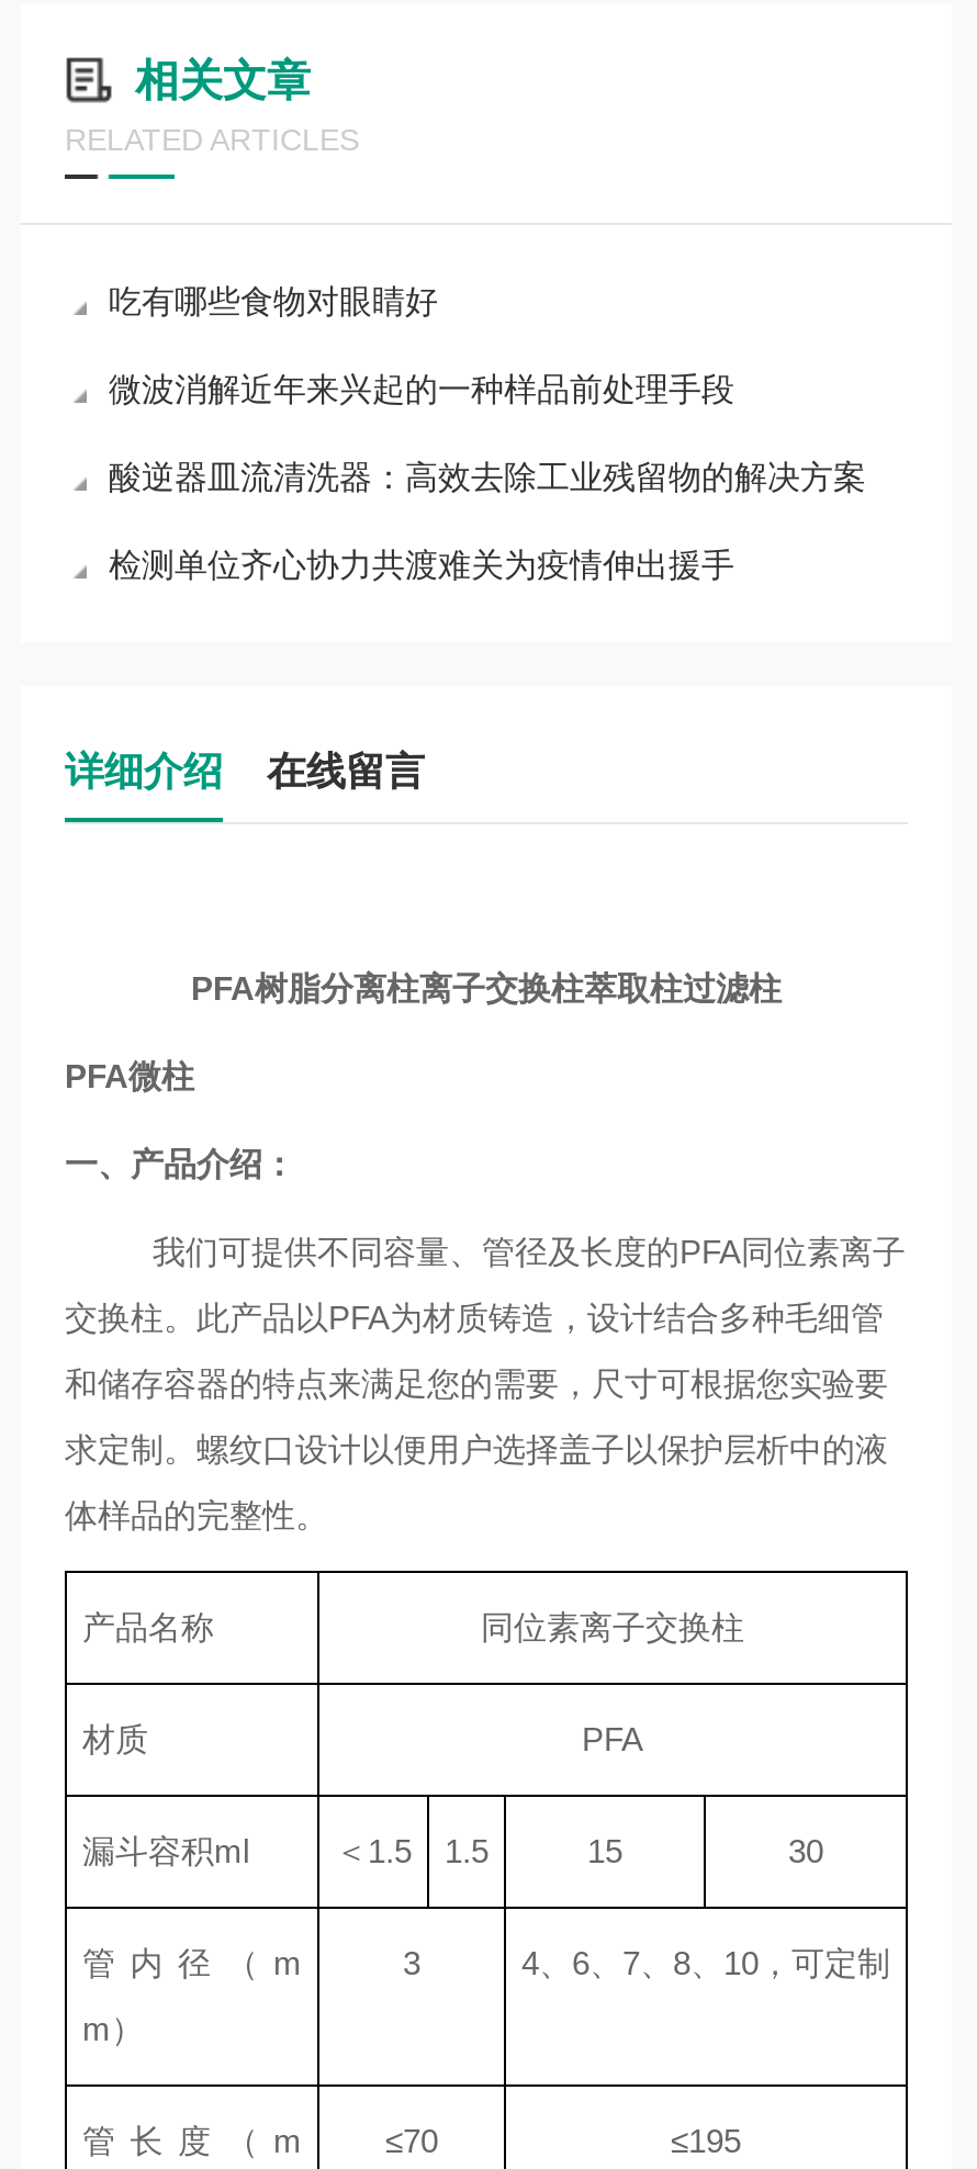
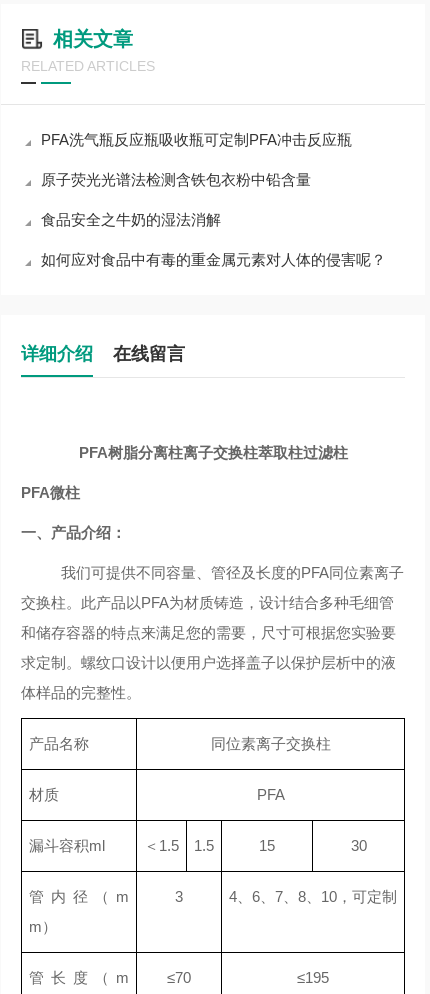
- 吃有哪些食物对眼睛好
+ PFA洗气瓶反应瓶吸收瓶可定制PFA冲击反应瓶

- 微波消解近年来兴起的一种样品前处理手段
+ 原子荧光光谱法检测含铁包衣粉中铅含量

- 酸逆器皿流清洗器：高效去除工业残留物的解决方案
+ 食品安全之牛奶的湿法消解

- 检测单位齐心协力共渡难关为疫情伸出援手
+ 如何应对食品中有毒的重金属元素对人体的侵害呢？
